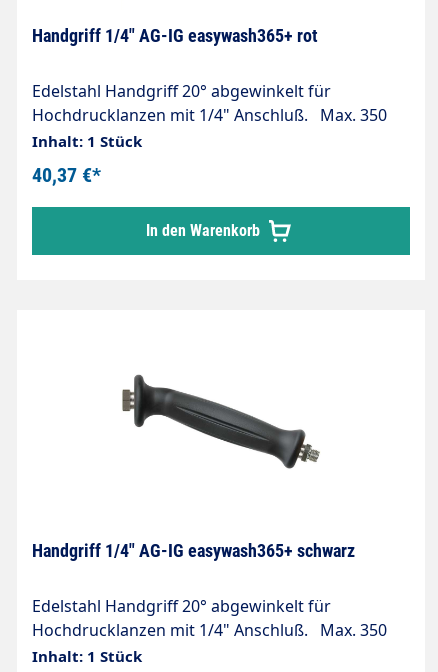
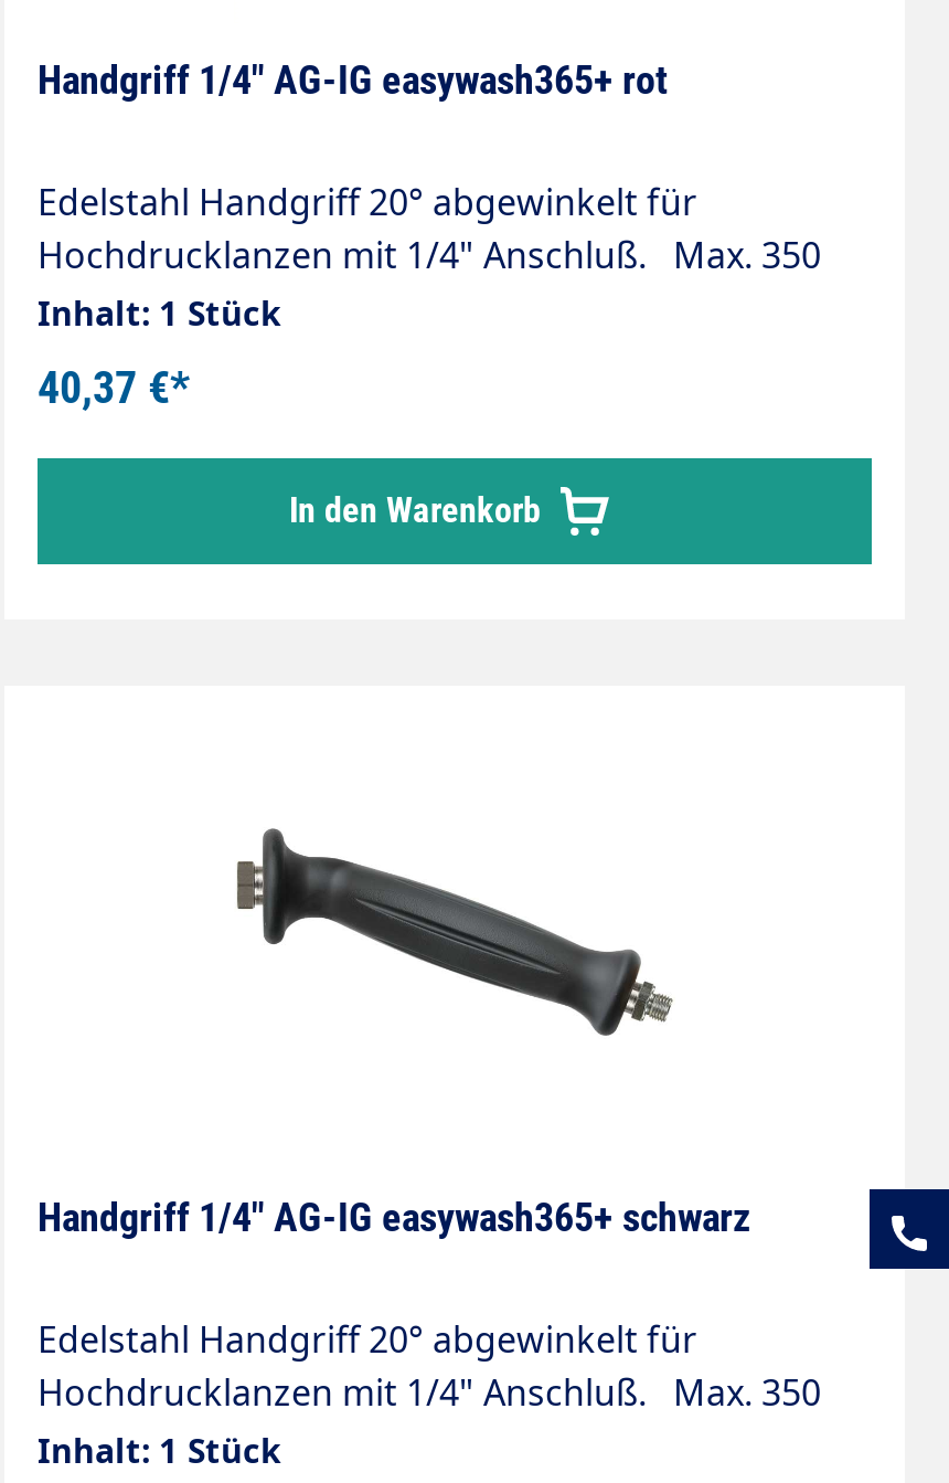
+ [image]
